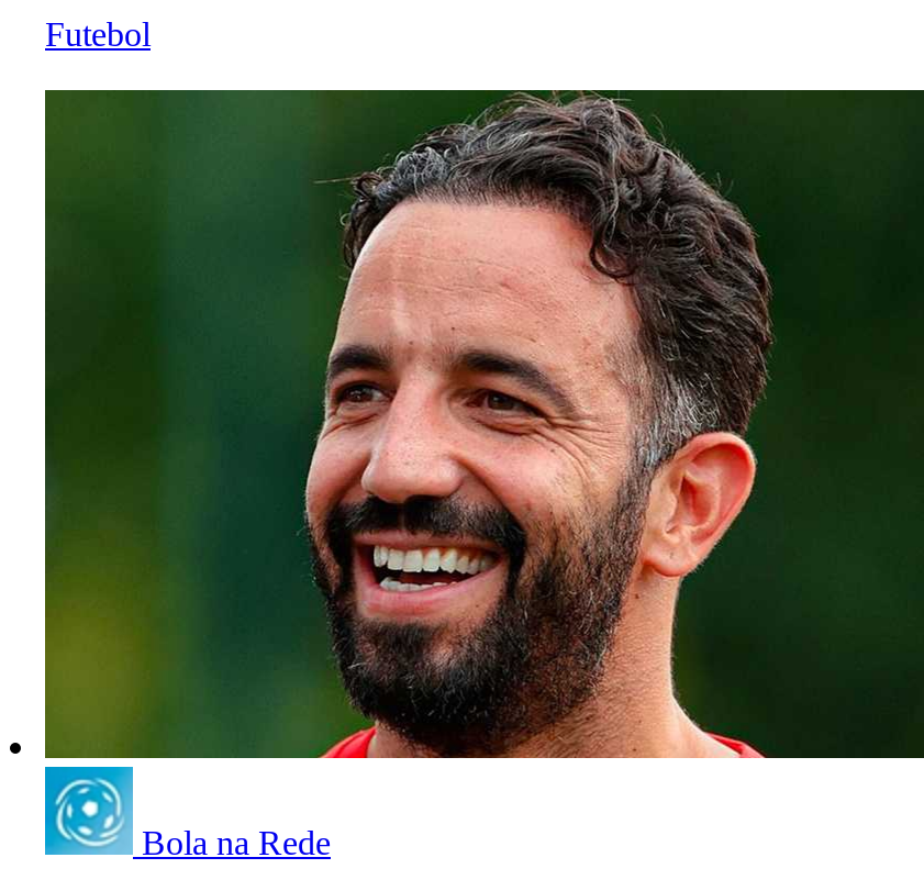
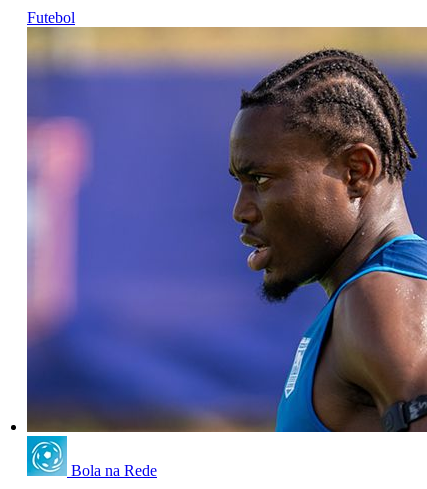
- [image]
+ [image]
